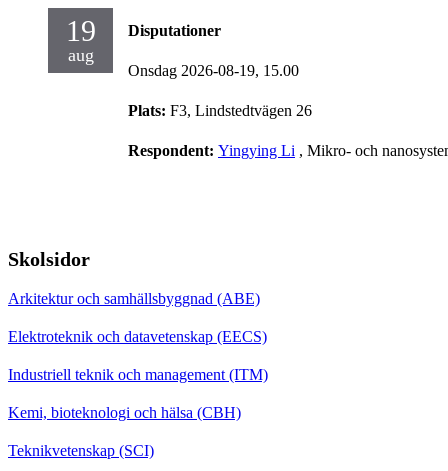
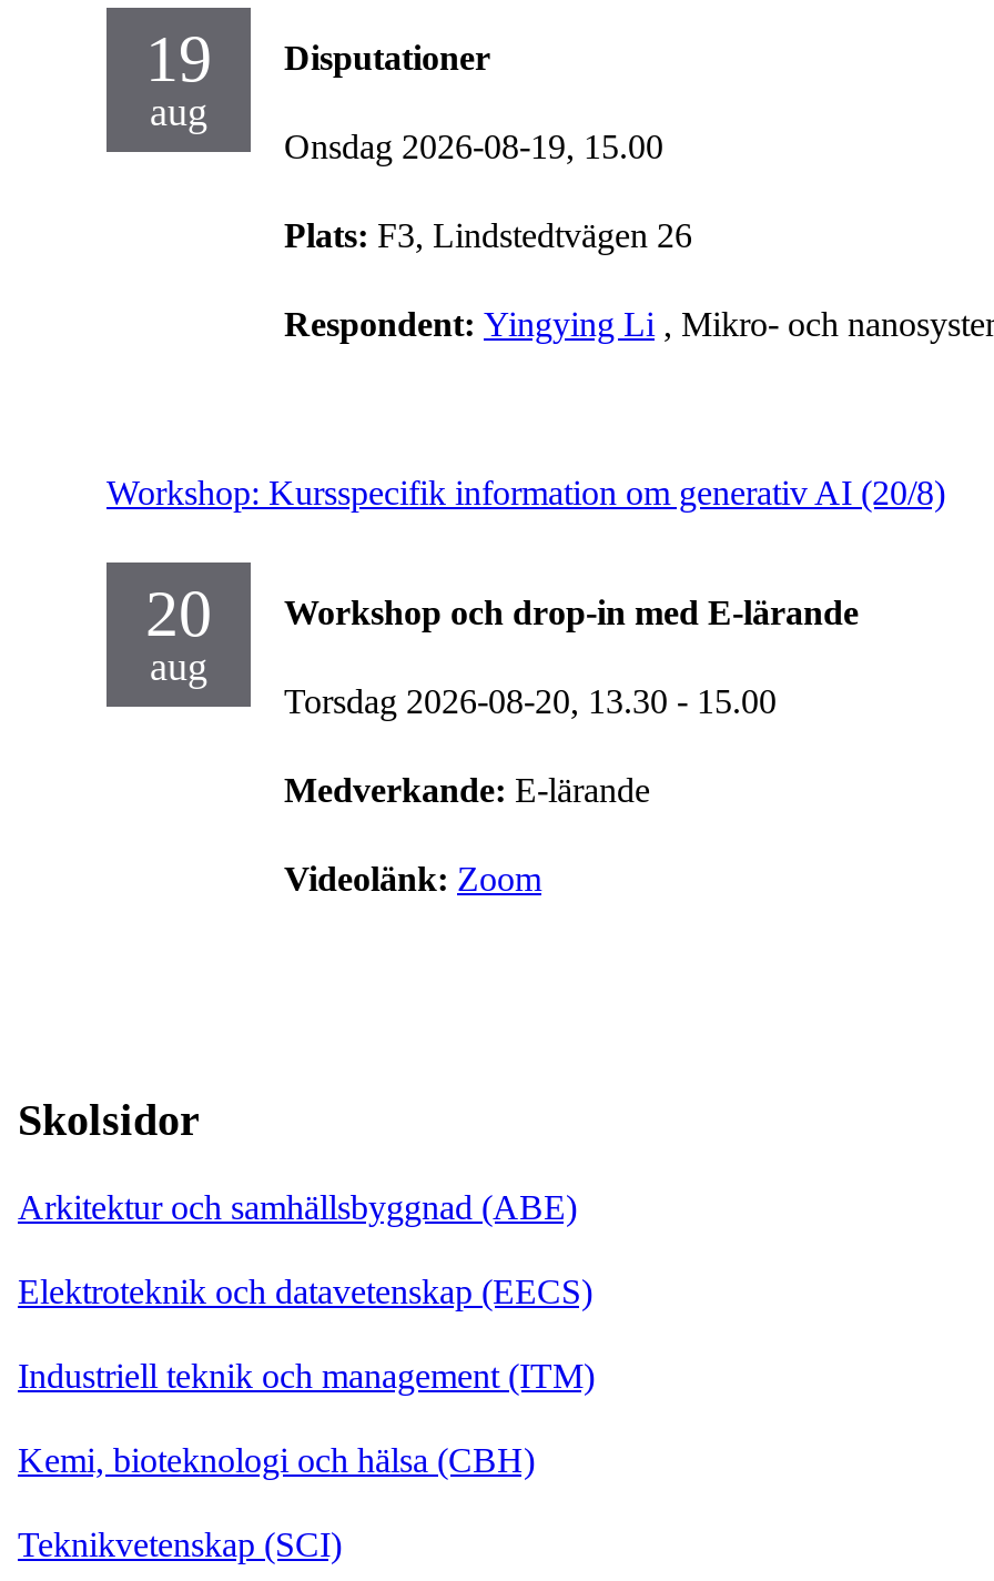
+ Workshop: Kursspecifik information om generativ AI (20/8)
+ 20
+ aug

+ Workshop och drop-in med E-lärande
+ Torsdag 2026-08-20, 13.30 - 15.00
+ Medverkande: E-lärande
+ Videolänk: Zoom
